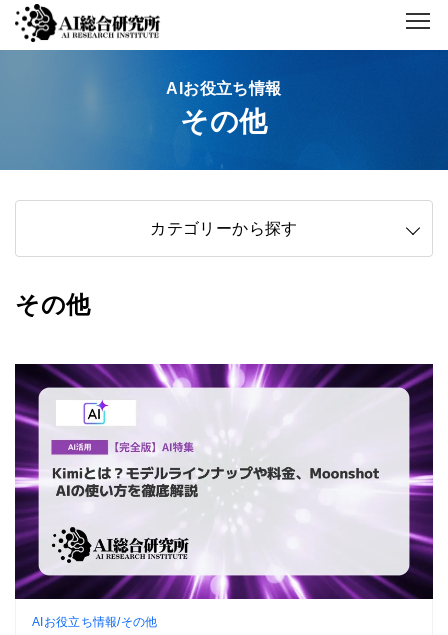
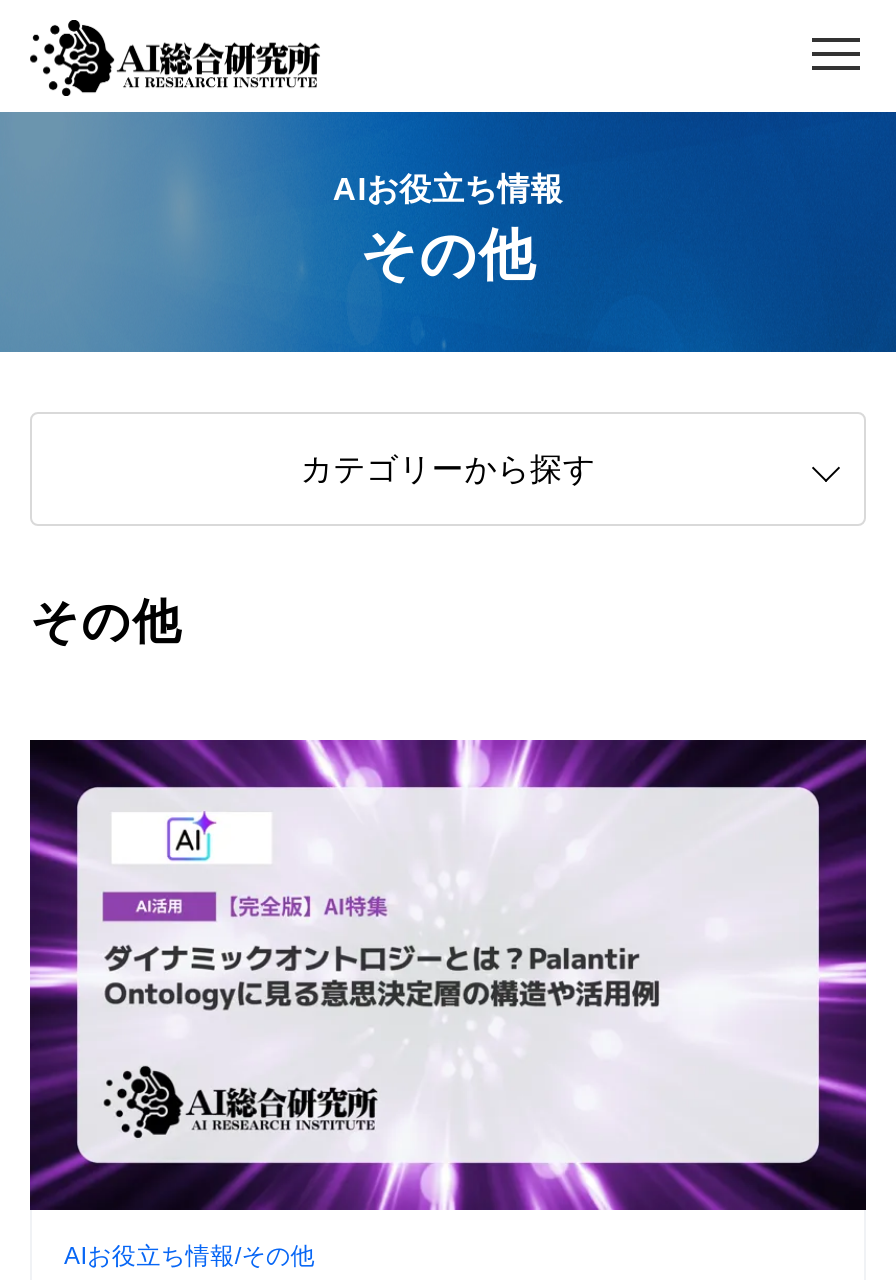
- [image]
+ [image]
